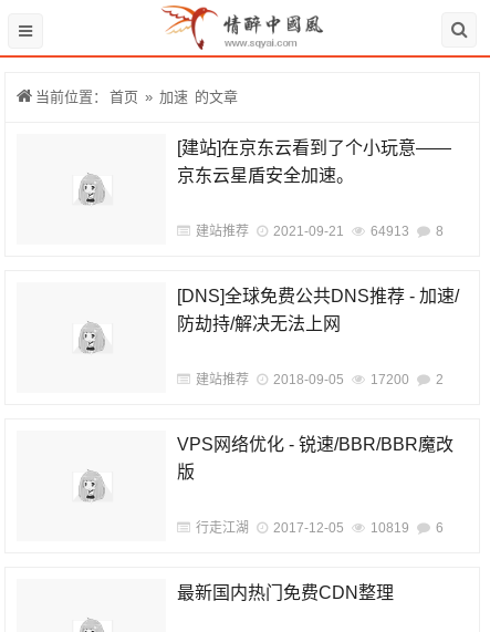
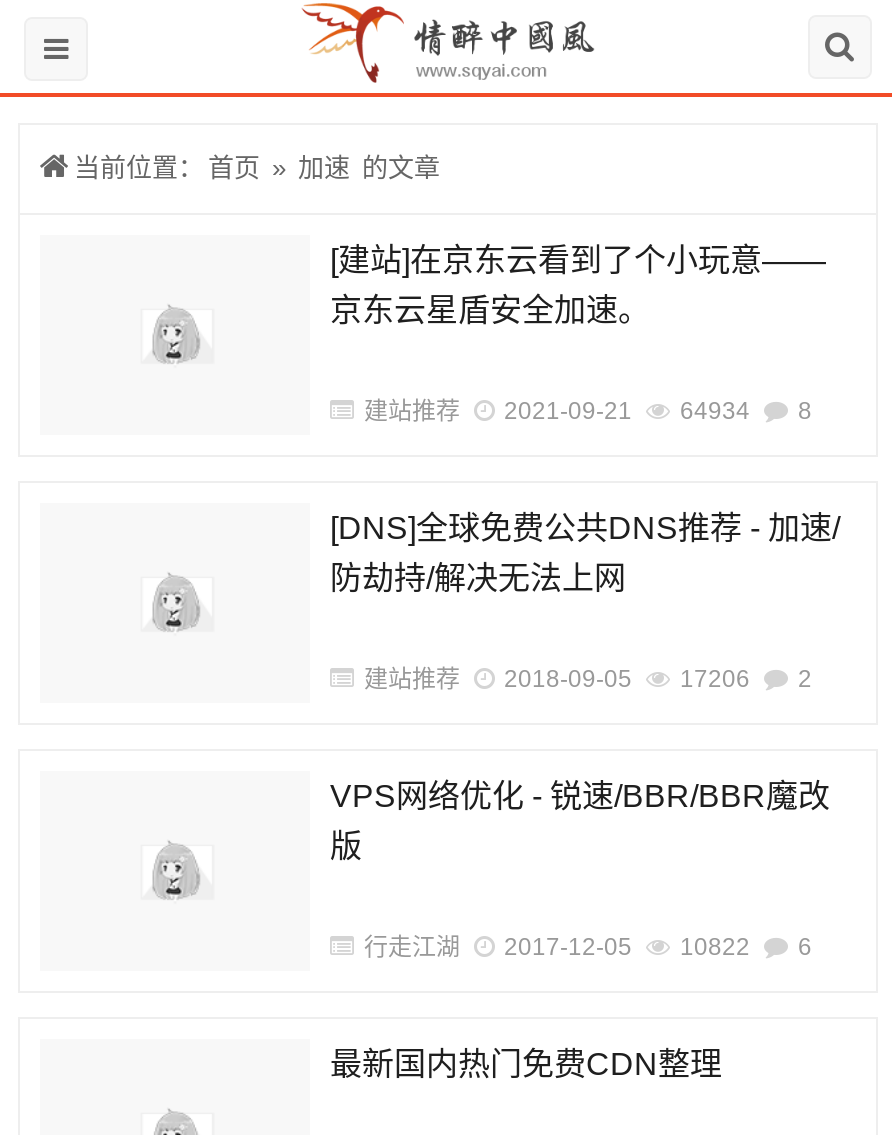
- 建站推荐 2021-09-21 64913 8
+ 建站推荐 2021-09-21 64934 8

- 建站推荐 2018-09-05 17200 2
+ 建站推荐 2018-09-05 17206 2

- 行走江湖 2017-12-05 10819 6
+ 行走江湖 2017-12-05 10822 6
